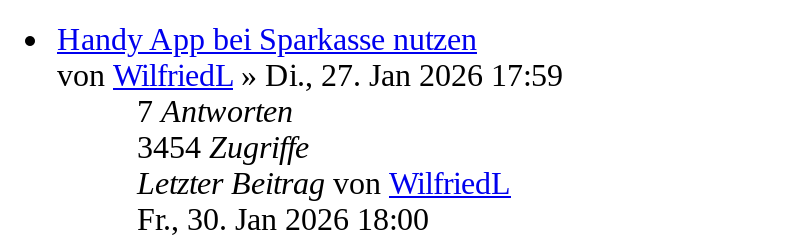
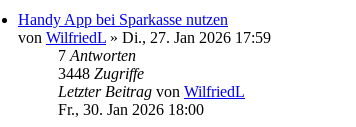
- 3454 Zugriffe
+ 3448 Zugriffe
